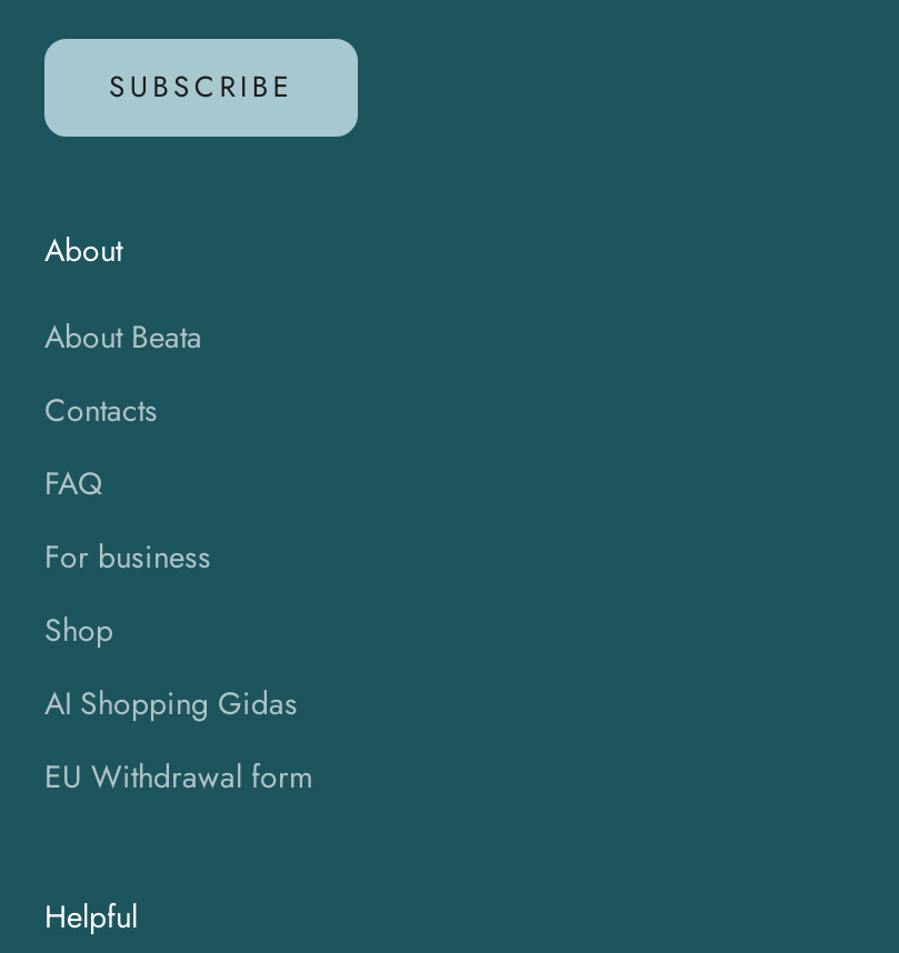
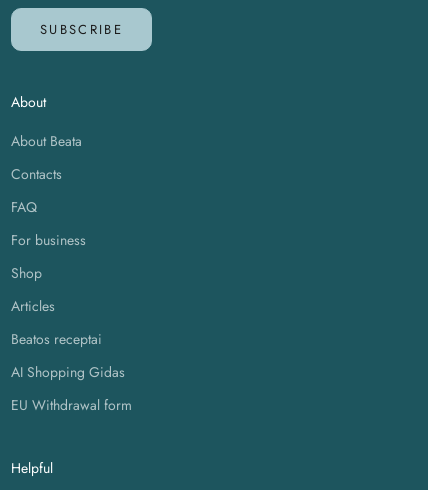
+ Articles
+ Beatos receptai
